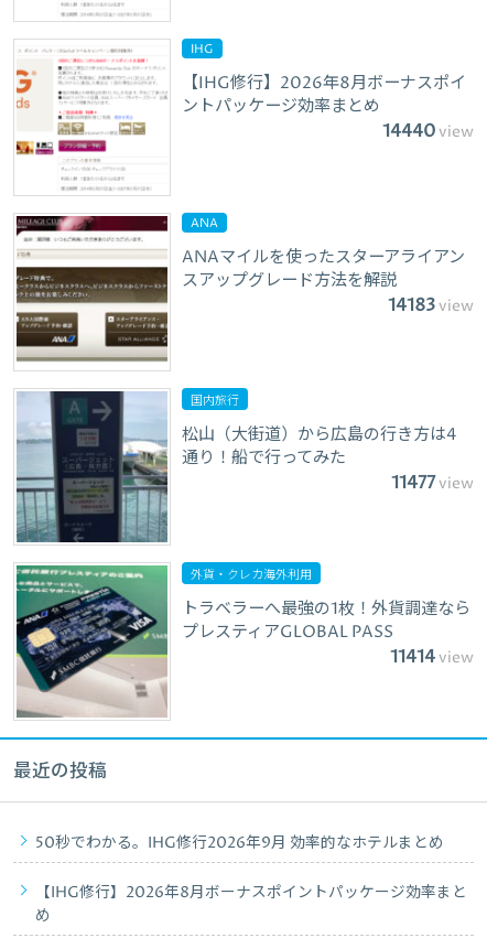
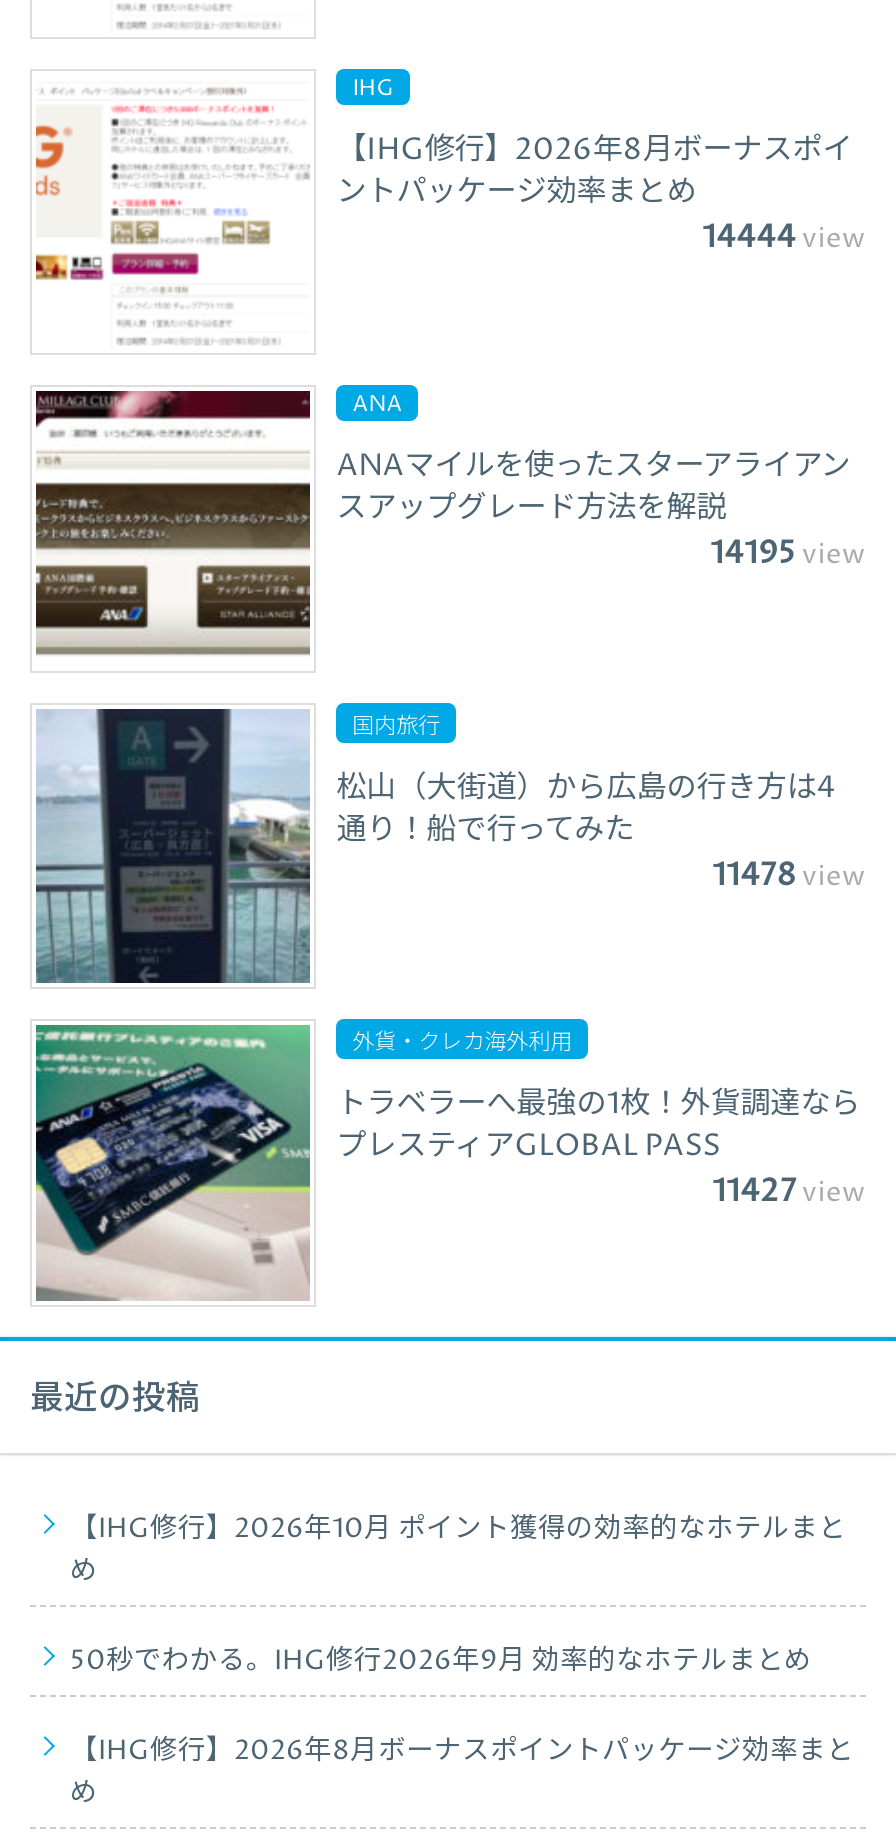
- 14440view
+ 14444view

- 14183 view
+ 14195 view

- 11477 view
+ 11478 view

- 11414view
+ 11427view

+ 【IHG修行】2026年10月 ポイント獲得の効率的なホテルまと
+ め
